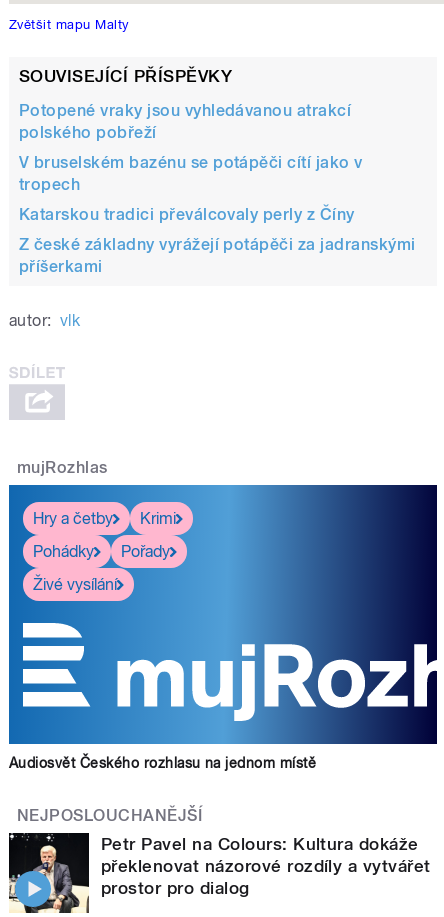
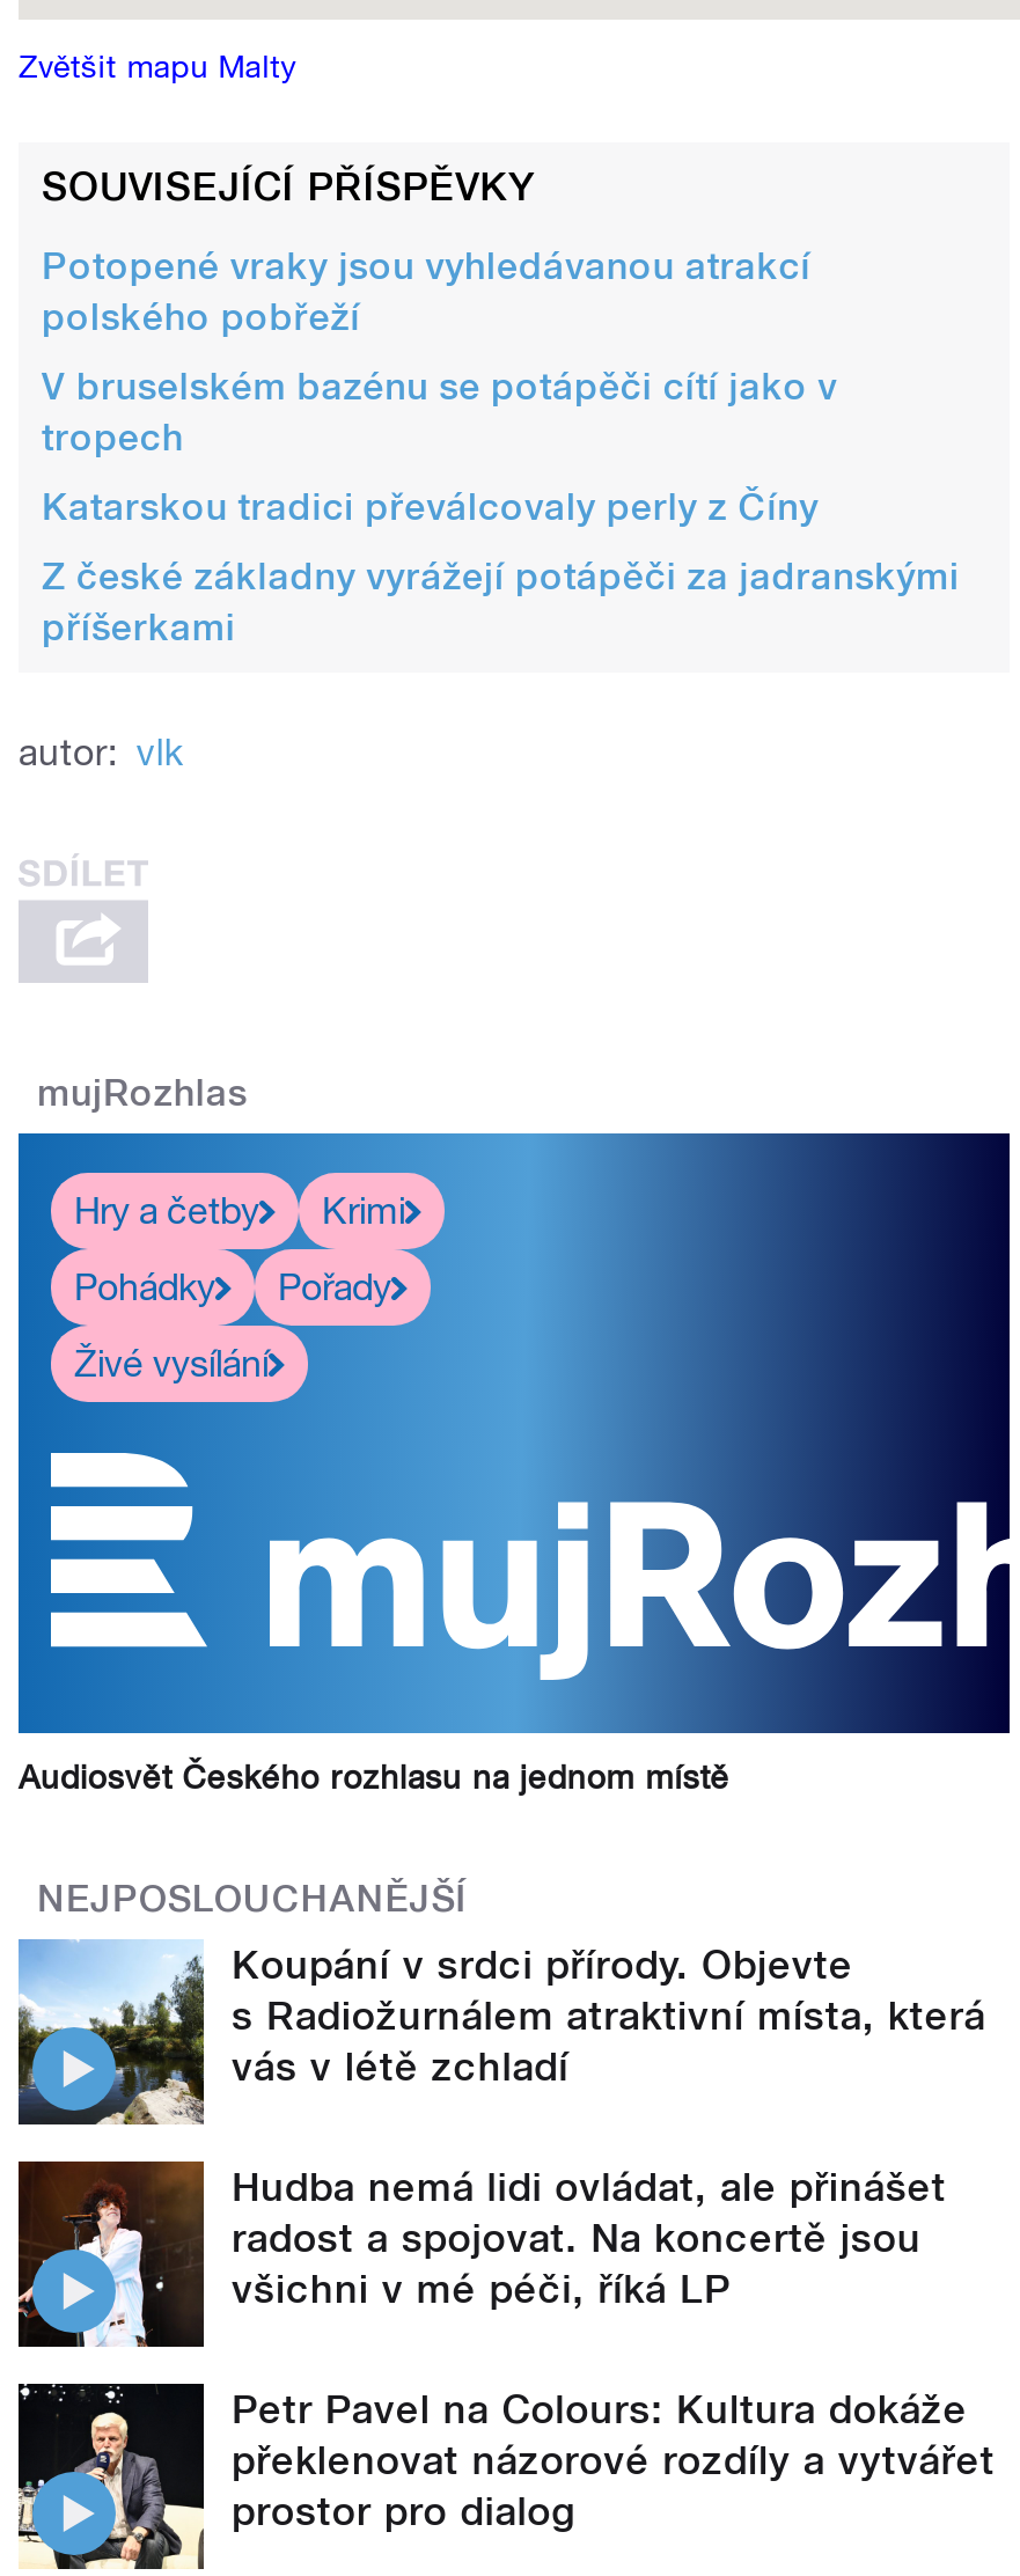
+ [image]
+ Koupání v srdci přírody. Objevte
+ s Radiožurnálem atraktivní místa, která
+ vás v létě zchladí
+ Hudba nemá lidi ovládat, ale přinášet
+ radost a spojovat. Na koncertě jsou
+ všichni v mé péči, říká LP

+ [image]
